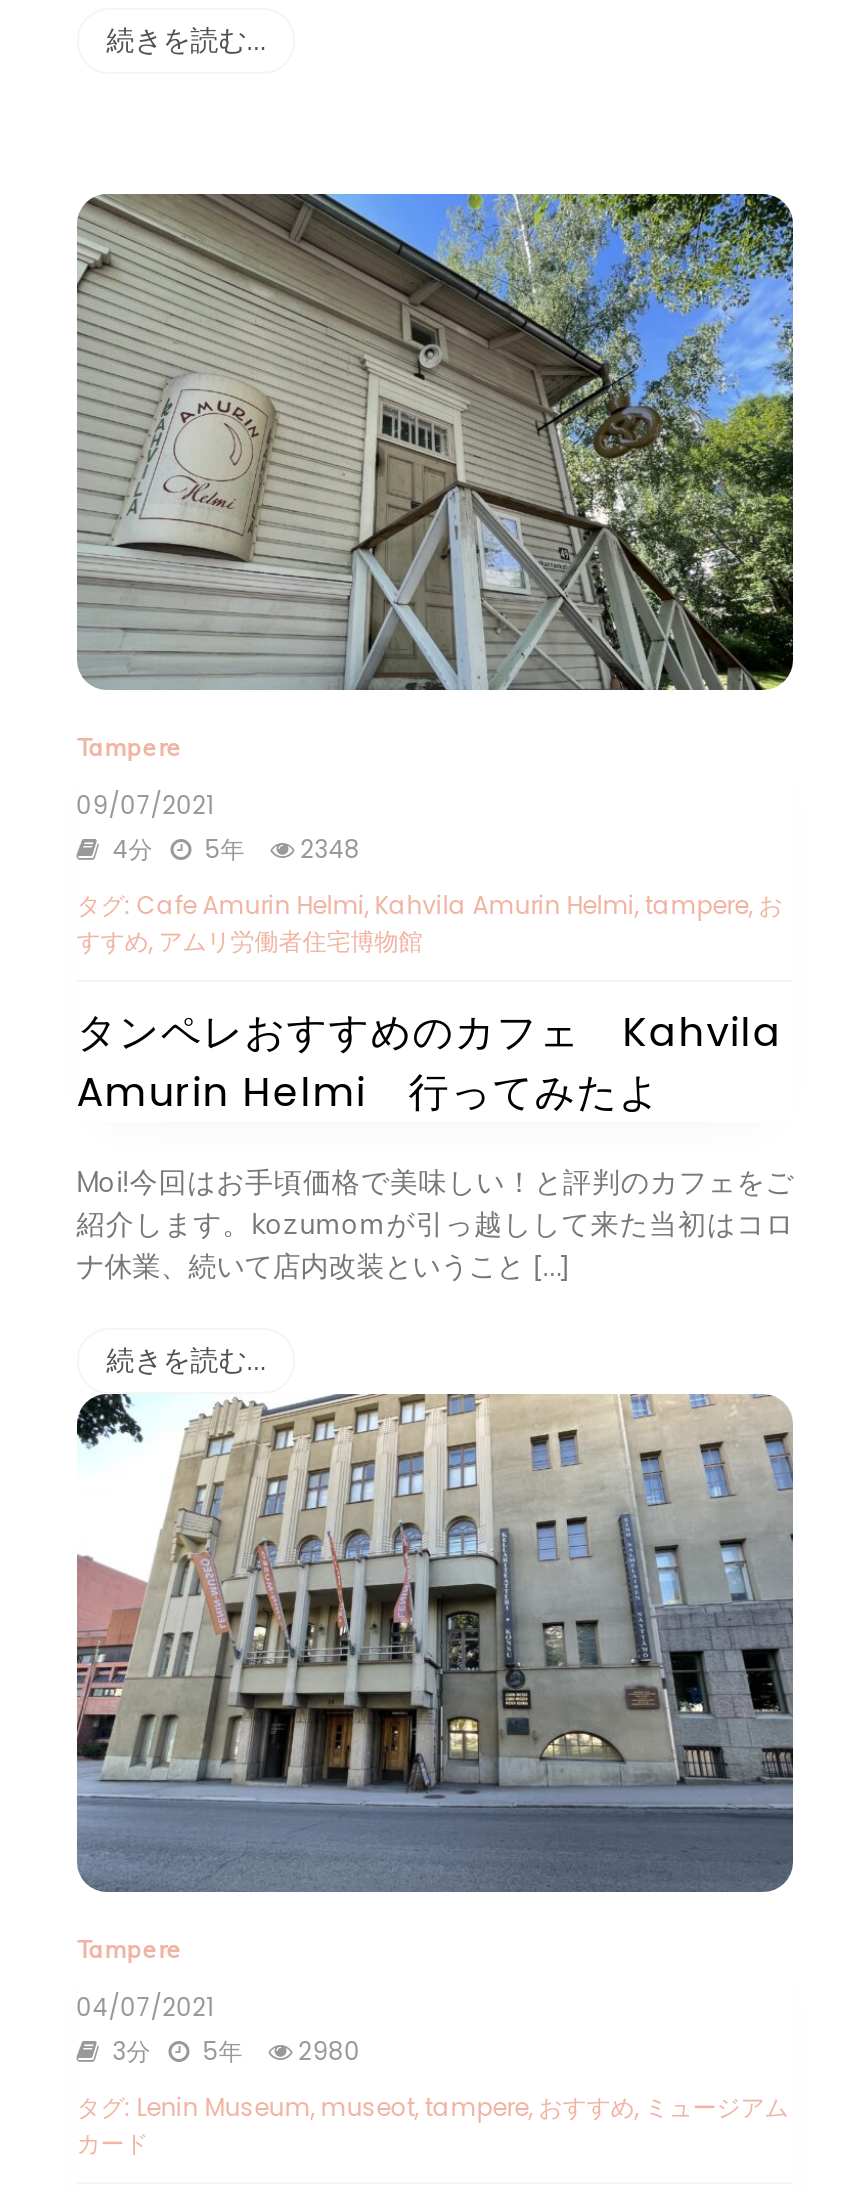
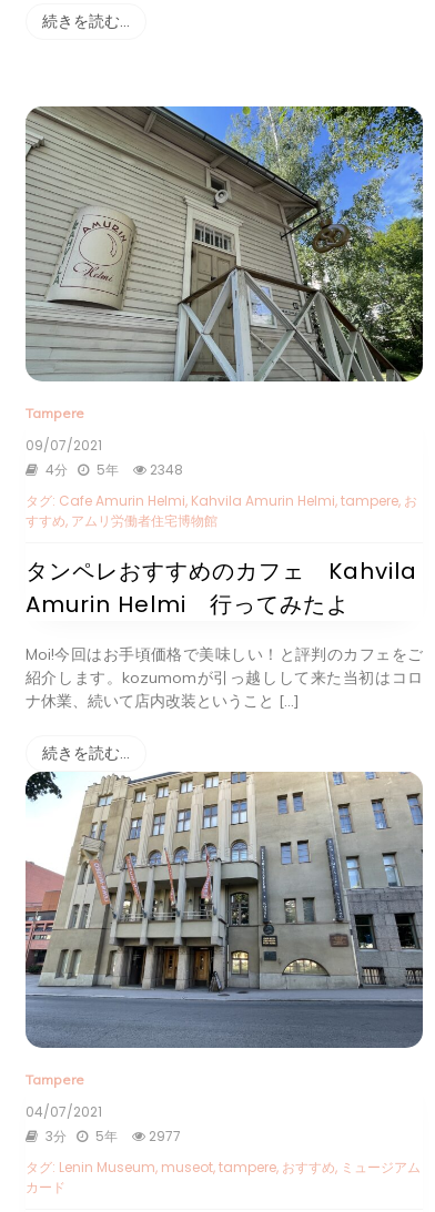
- 3分 5年 2980
+ 3分 5年 2977
